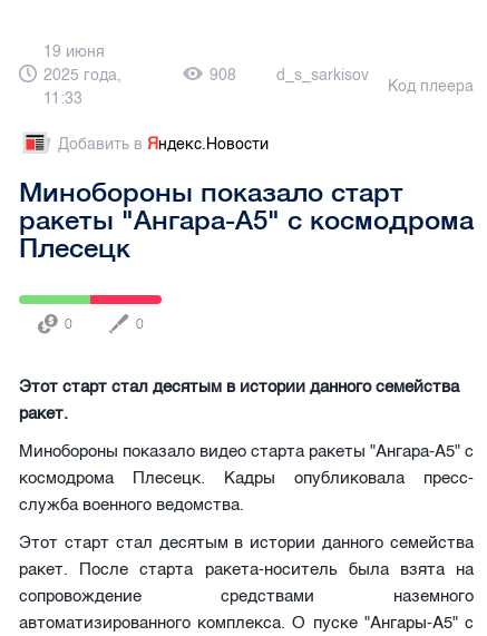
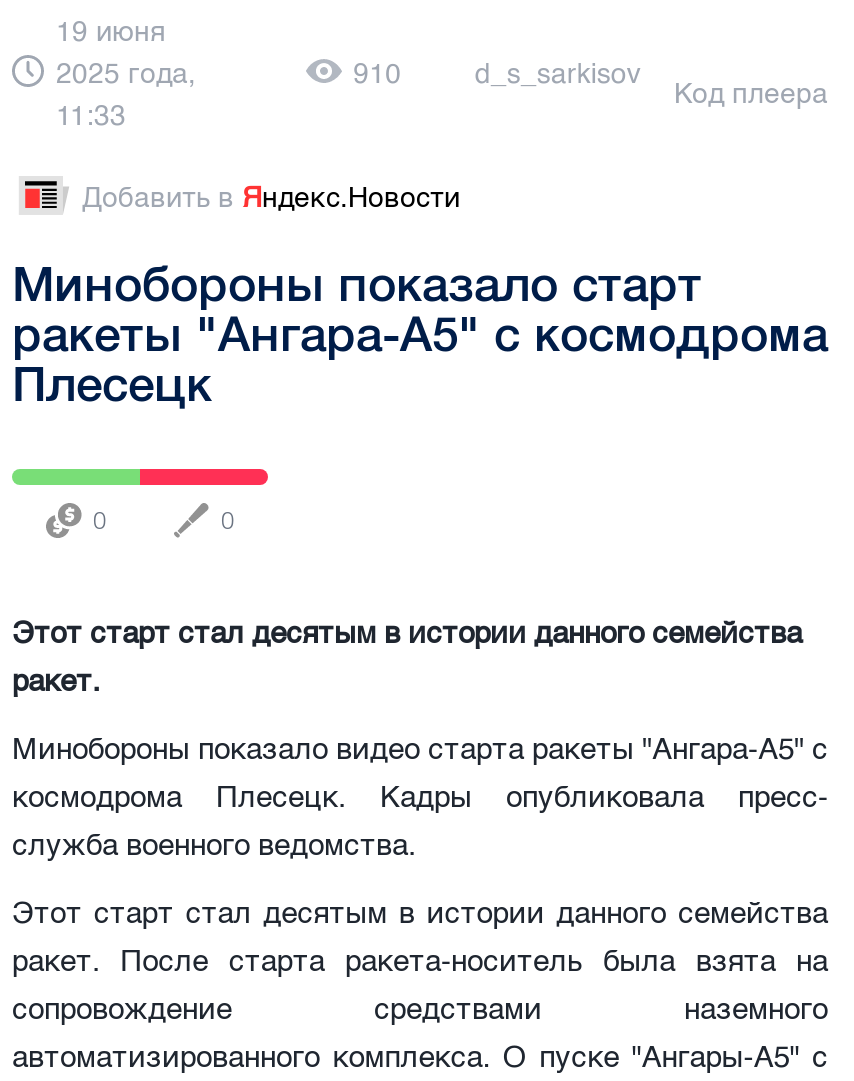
- 908
+ 910
